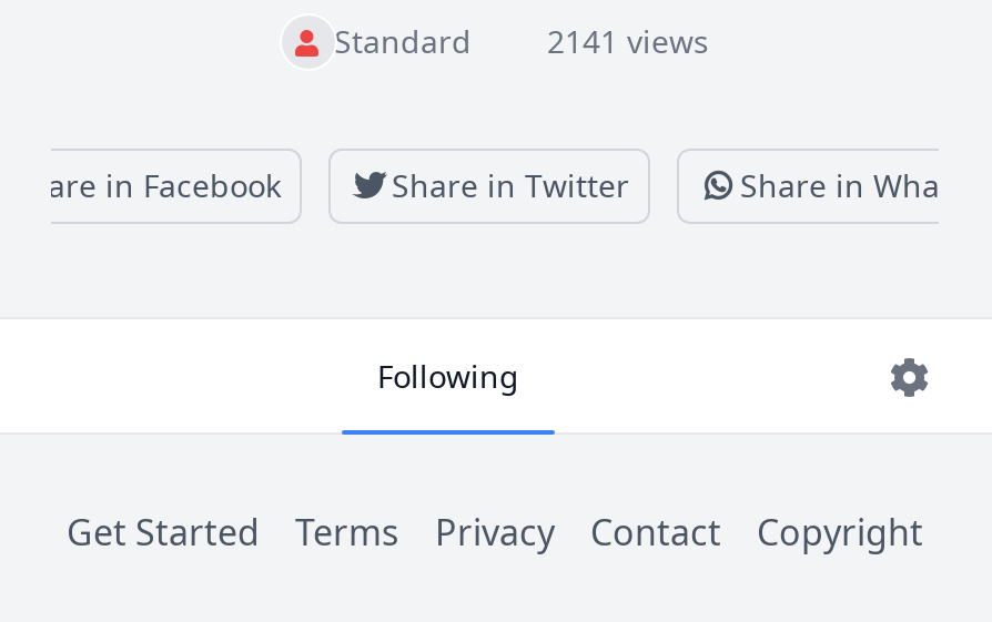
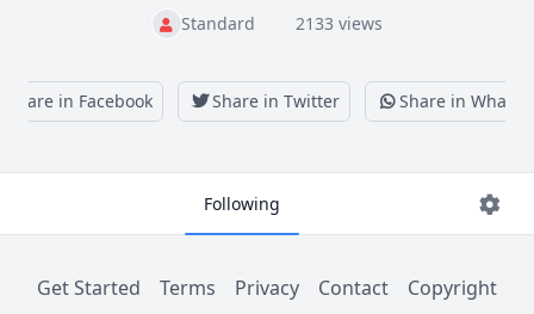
- Standard 2141 views
+ Standard 2133 views
